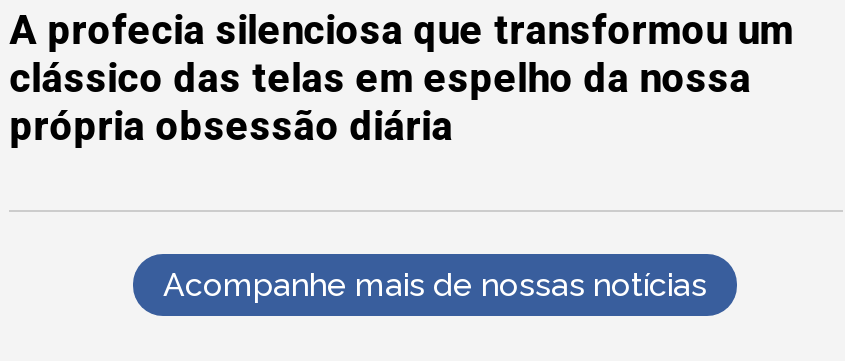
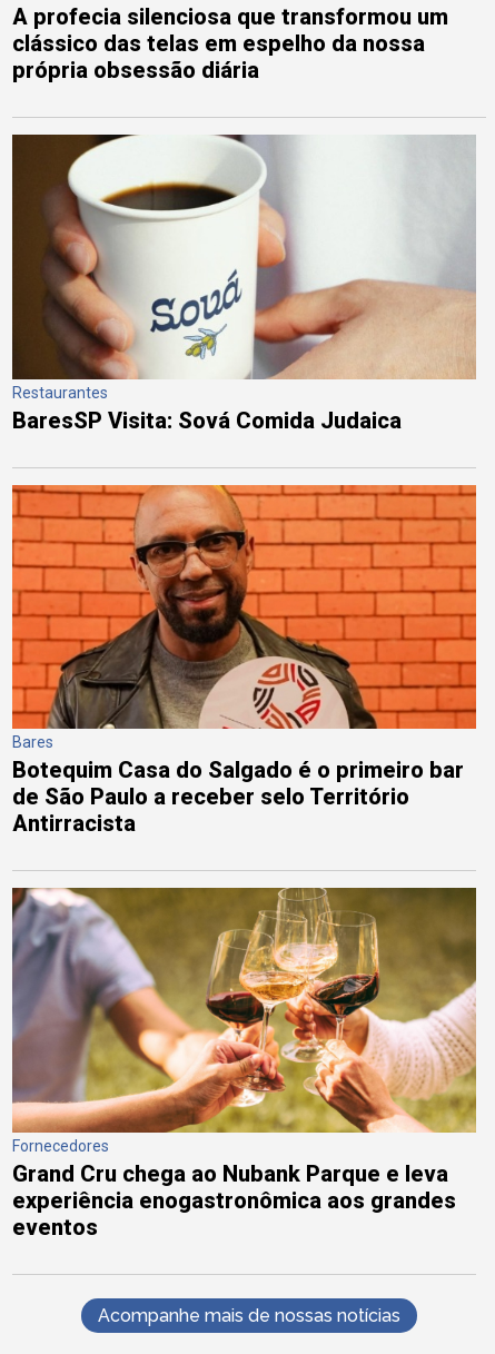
+ [image]
+ Restaurantes
+ BaresSP Visita: Sová Comida Judaica

+ [image]
+ Bares
+ Botequim Casa do Salgado é o primeiro bar
+ de São Paulo a receber selo Território
+ Antirracista

+ [image]
+ Fornecedores
+ Grand Cru chega ao Nubank Parque e leva
+ experiência enogastronômica aos grandes
+ eventos
